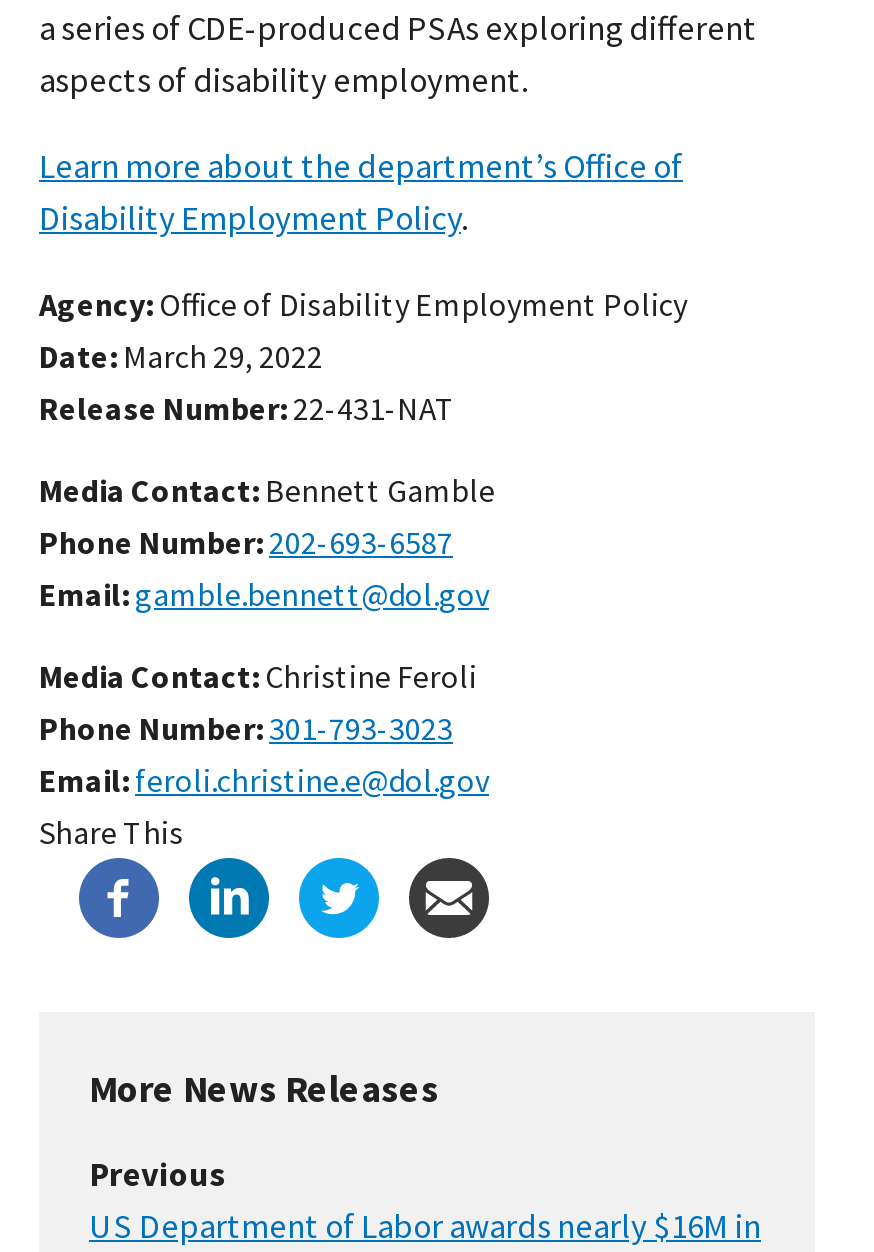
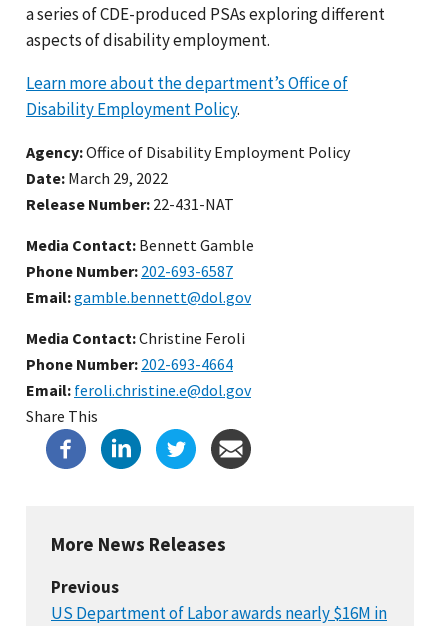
- Phone Number 301-793-3023
+ Phone Number 202-693-4664
